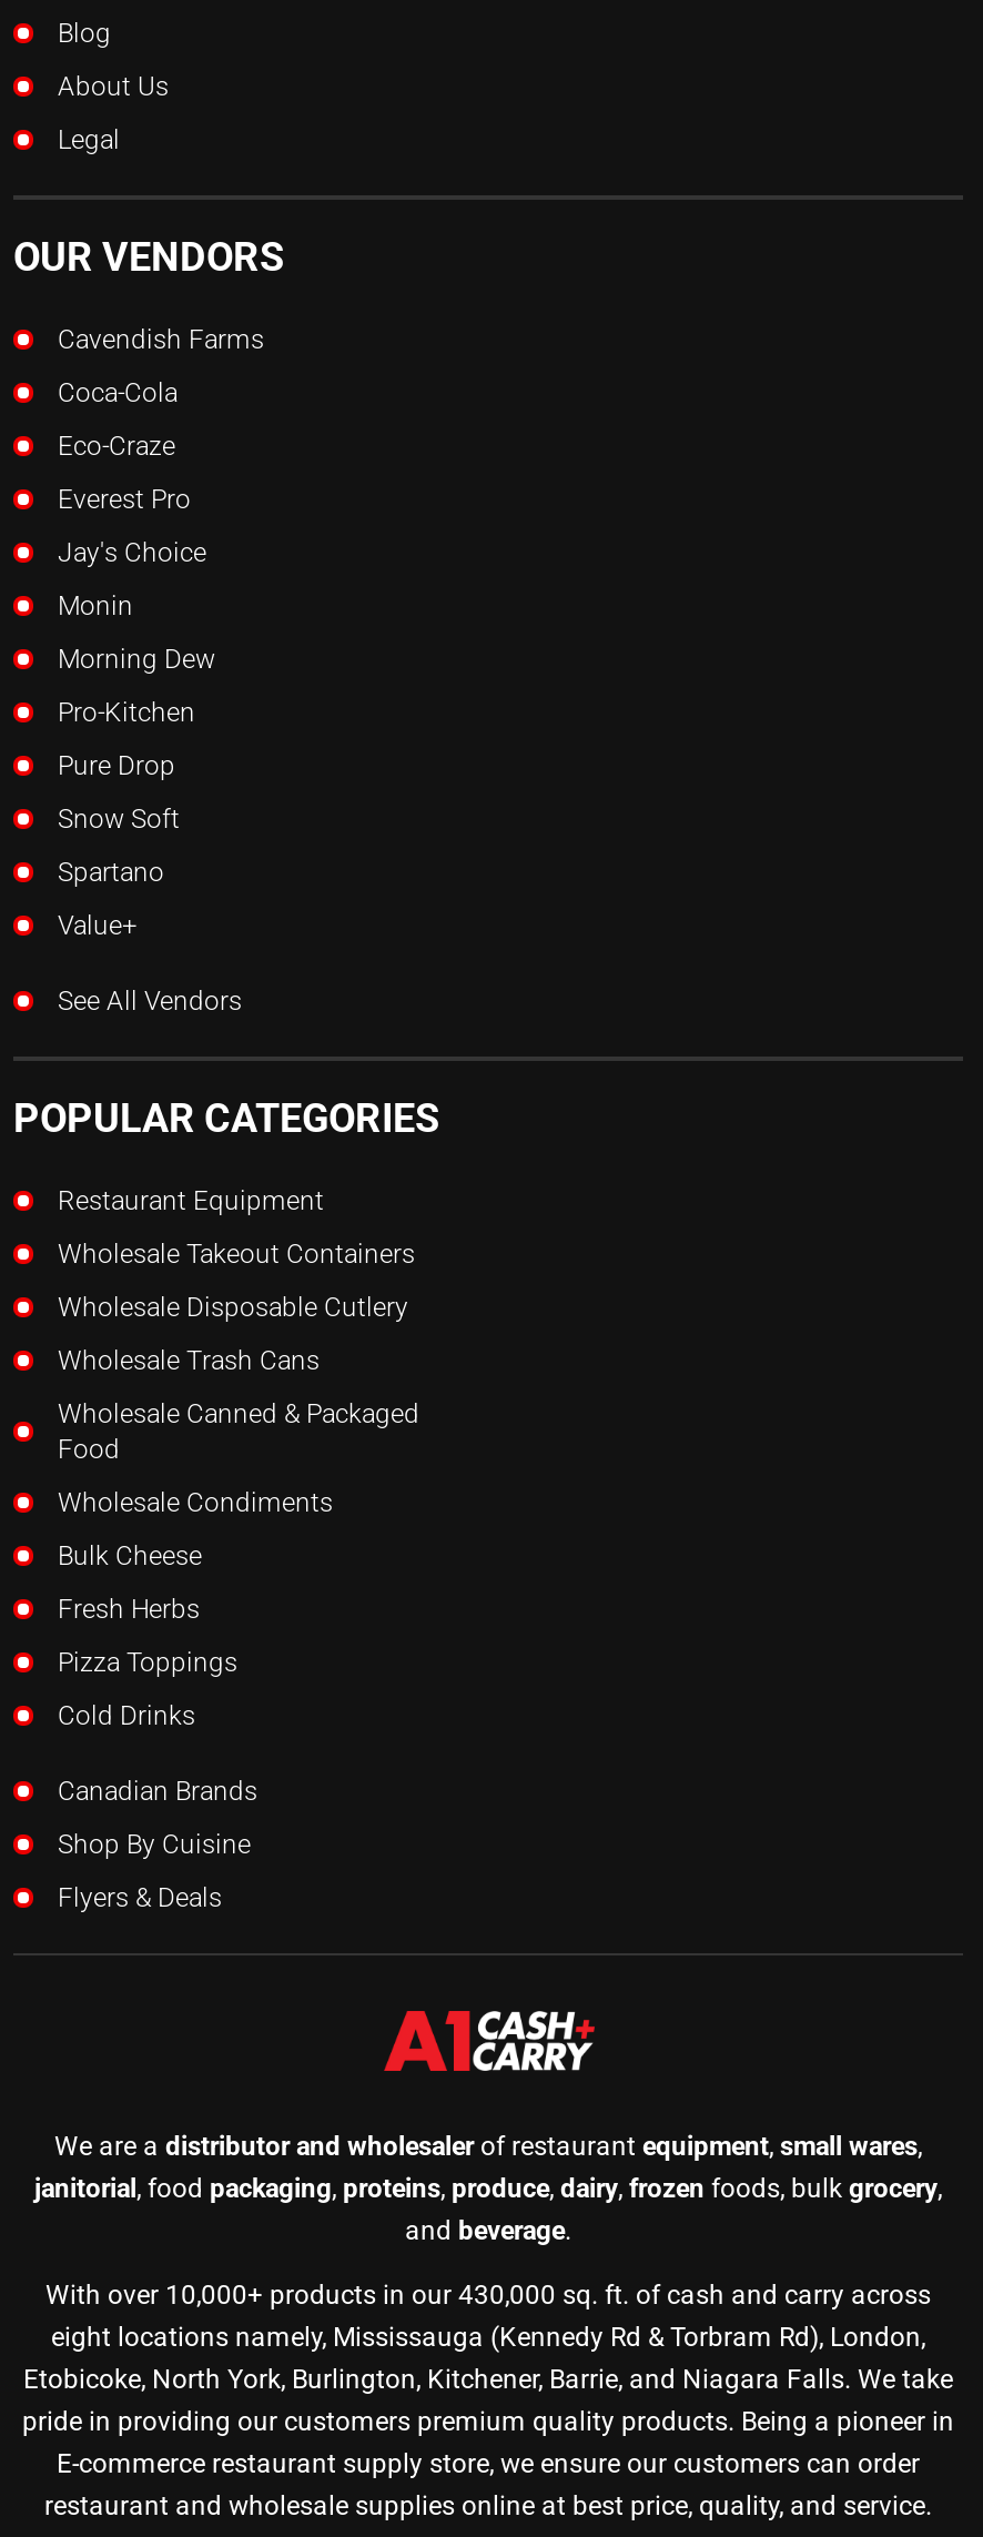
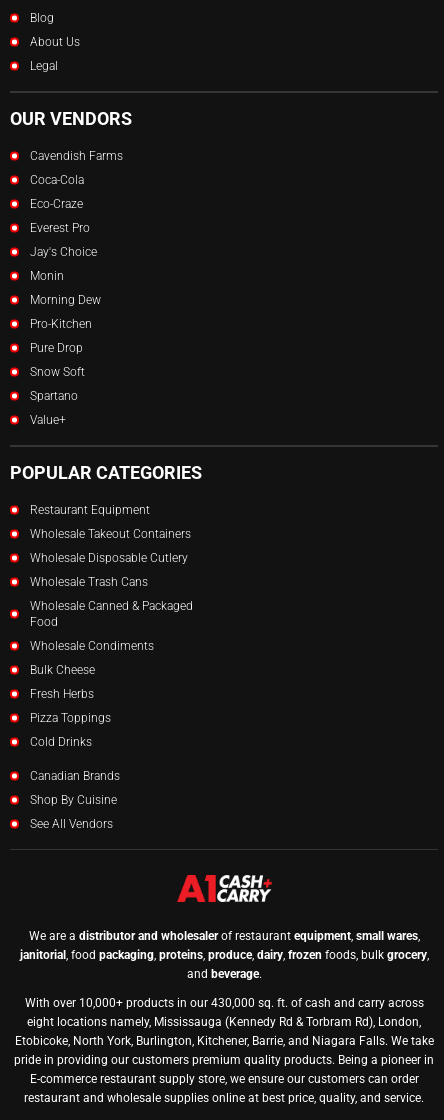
moved down: See All Vendors

- Flyers & Deals
